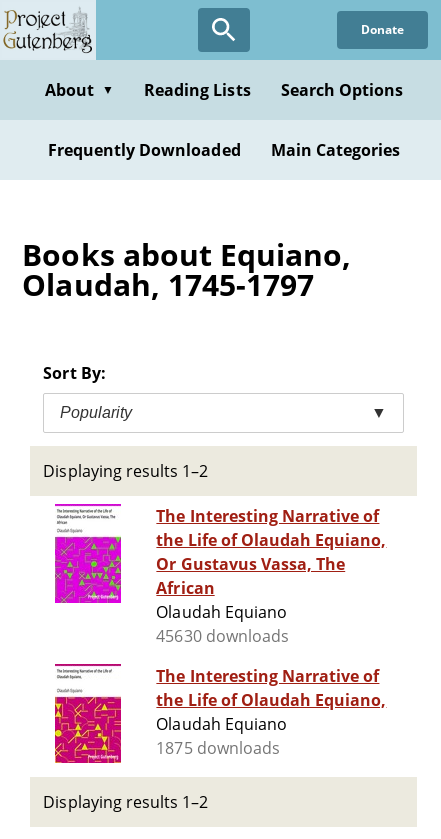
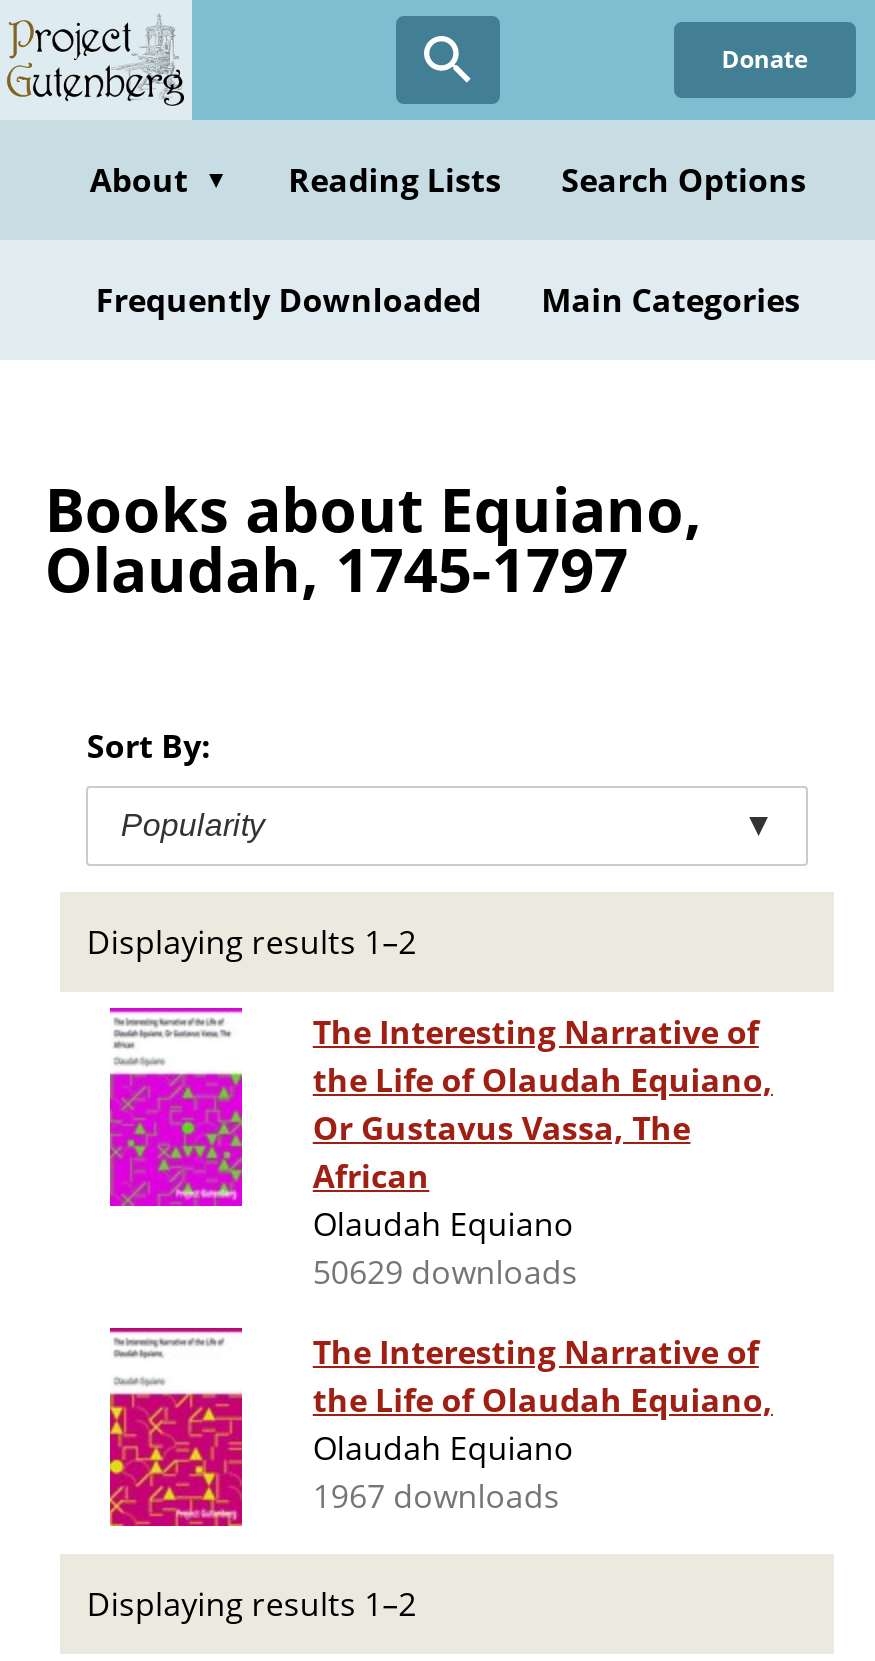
- 45630 downloads
+ 50629 downloads

- 1875 downloads
+ 1967 downloads
